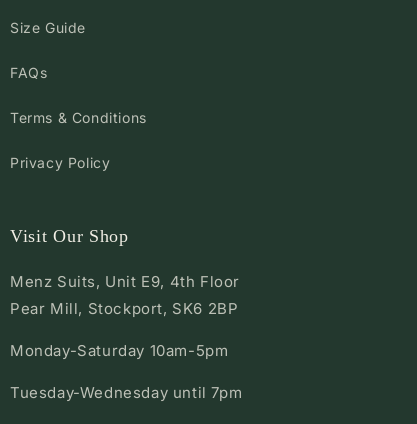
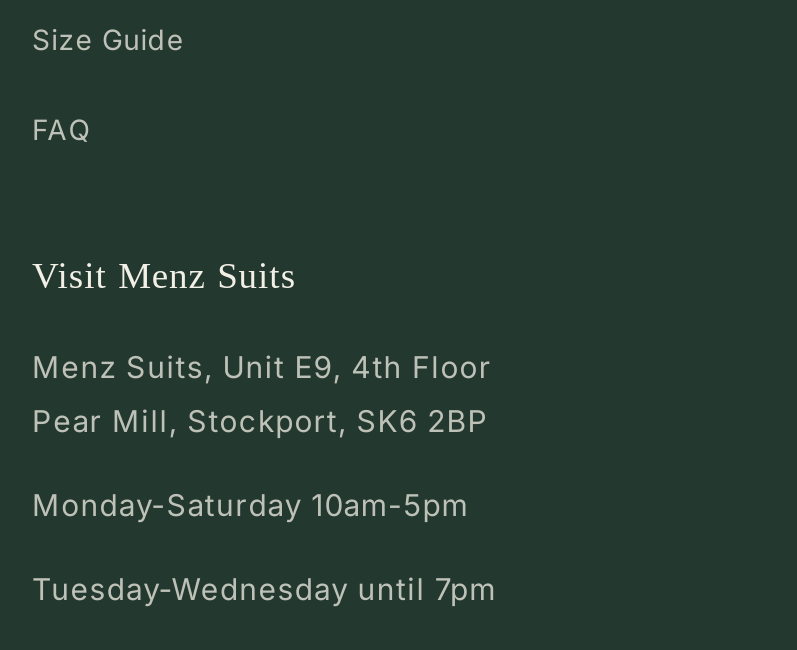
- FAQs
- Terms & Conditions
- Privacy Policy
+ FAQ

- Visit Our Shop
+ Visit Menz Suits
